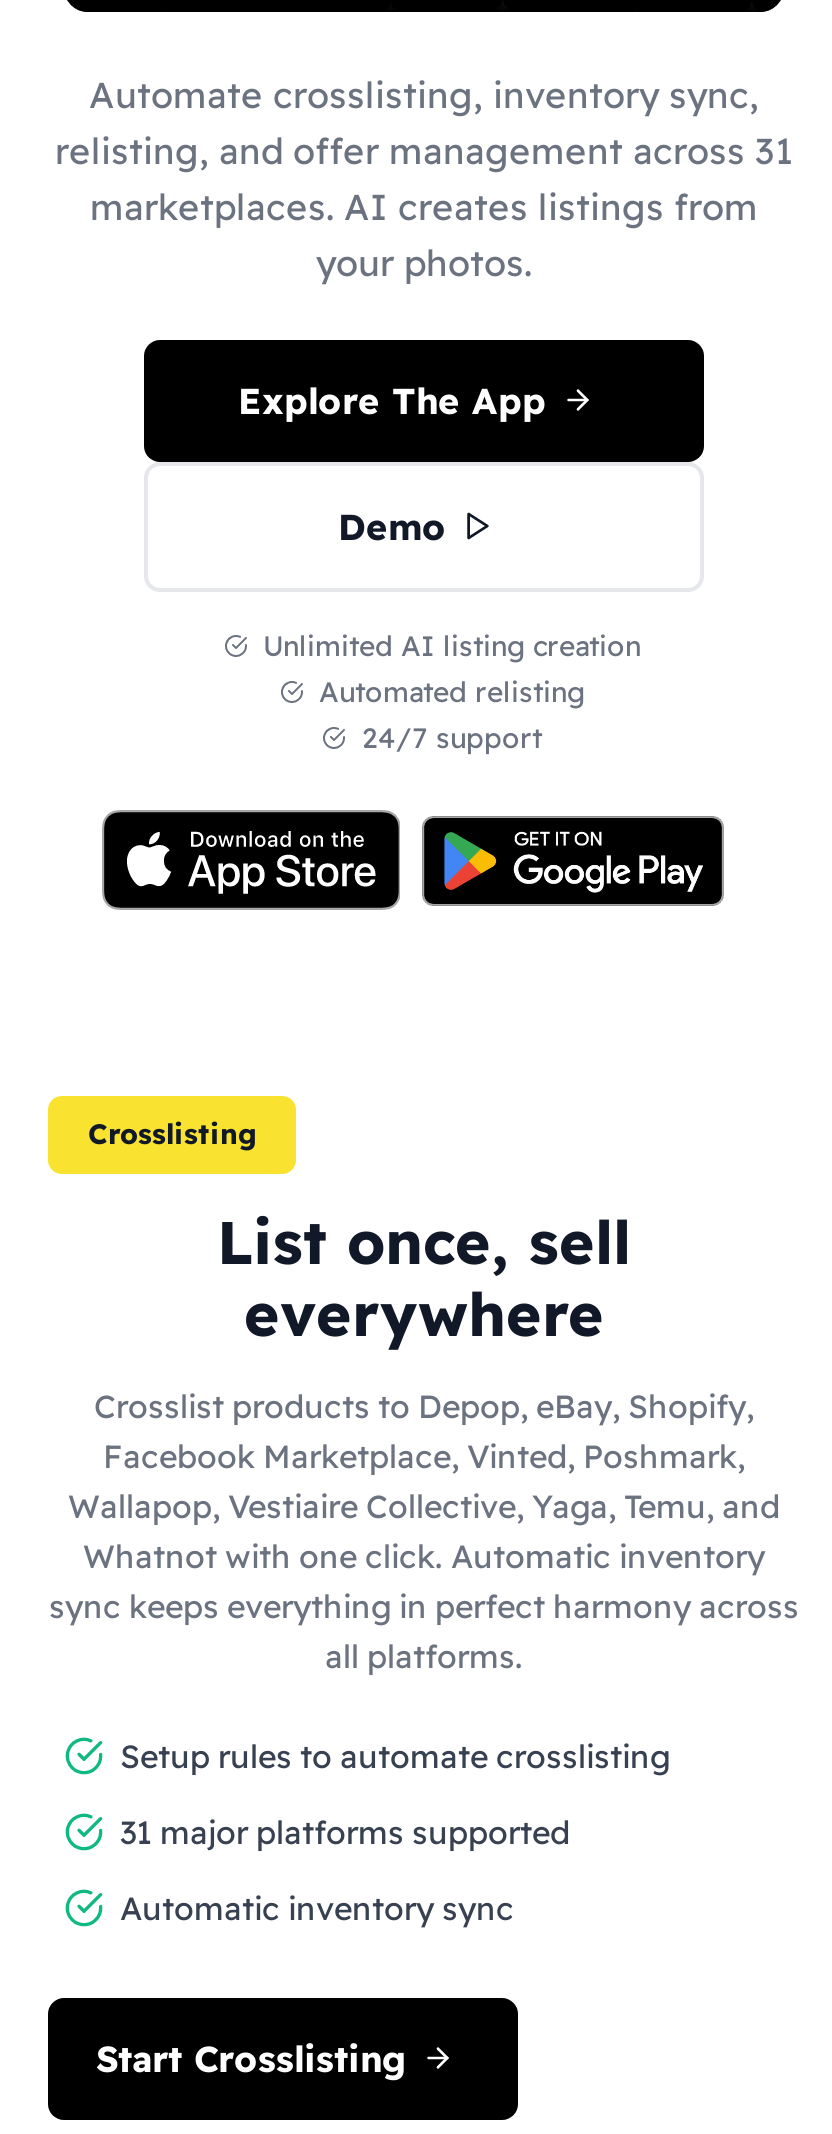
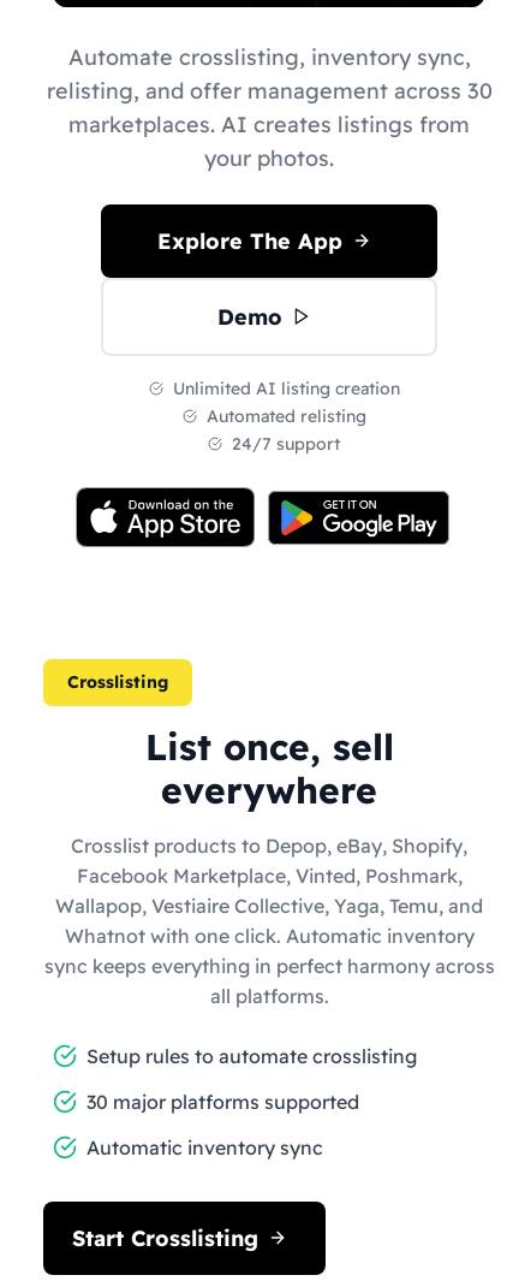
- relisting, and offer management across 31
+ relisting, and offer management across 30

- 31 major platforms supported
+ 30 major platforms supported
